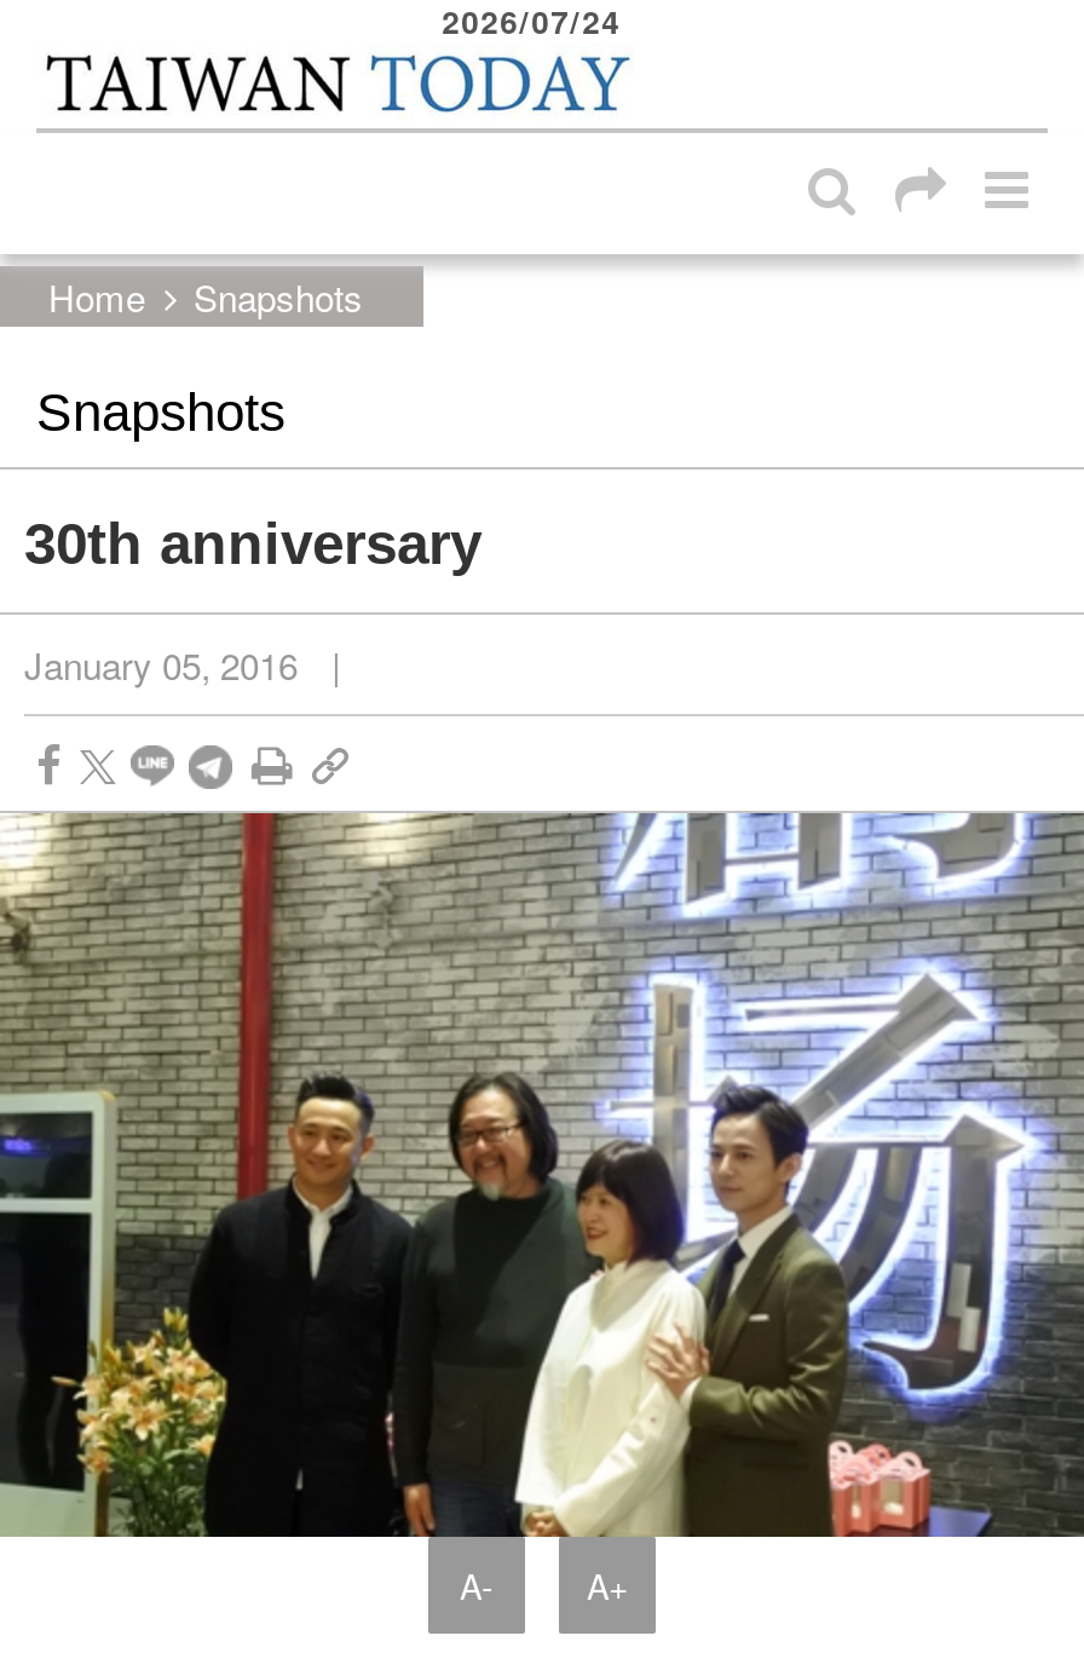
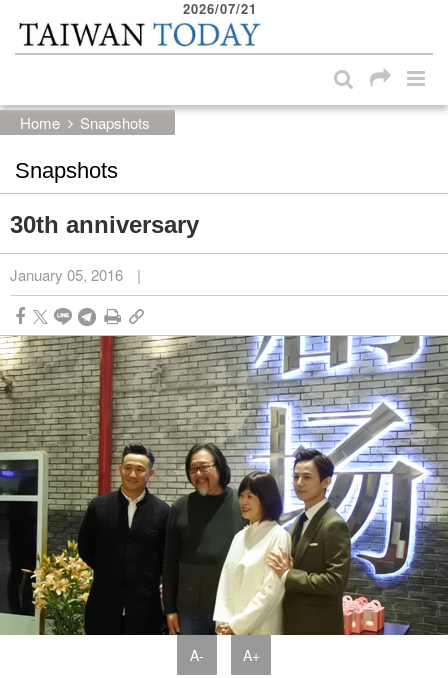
- 2026/07/24
+ 2026/07/21
